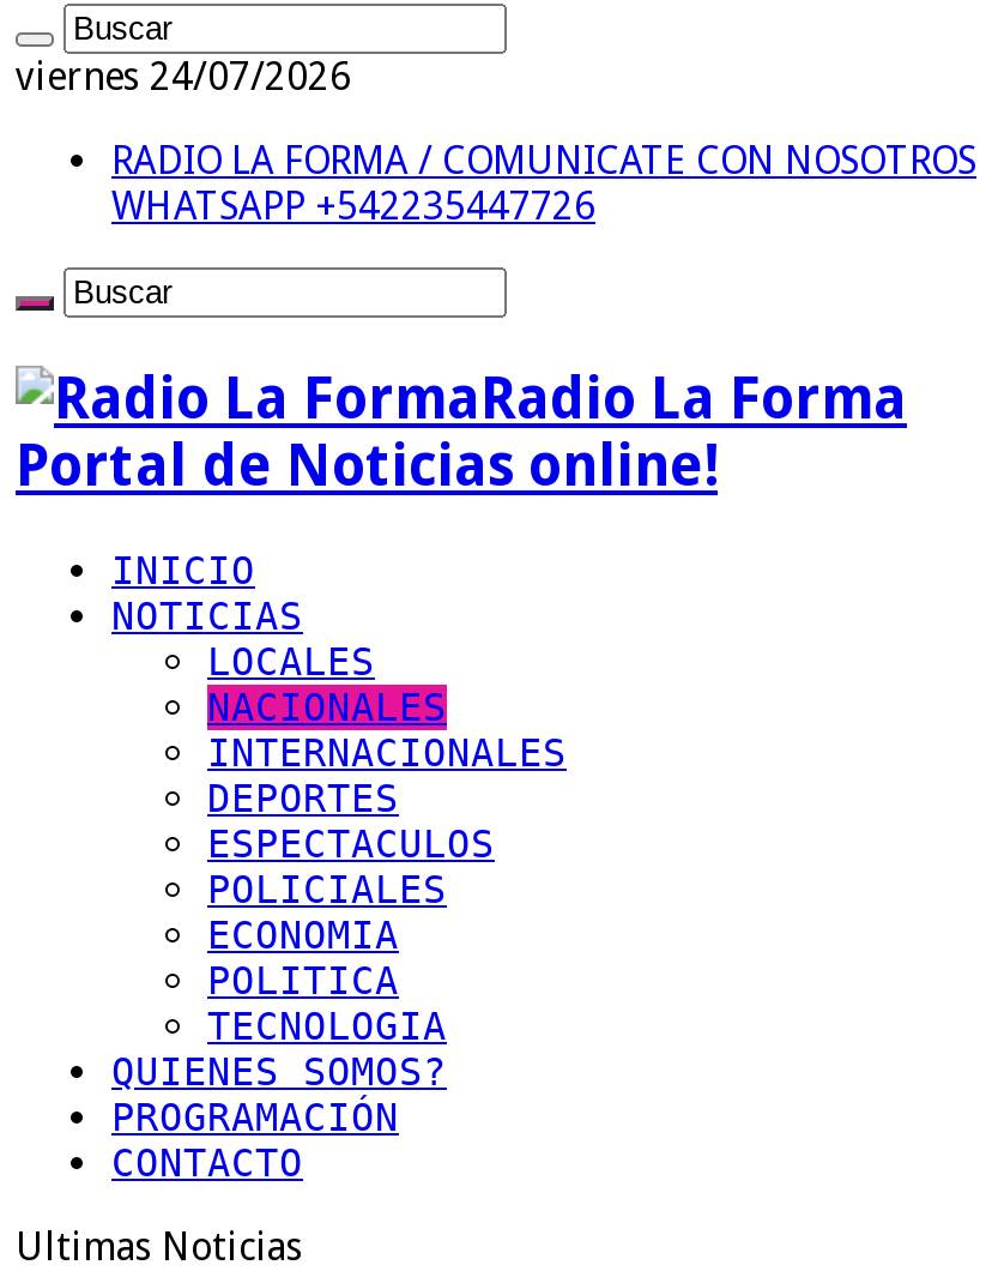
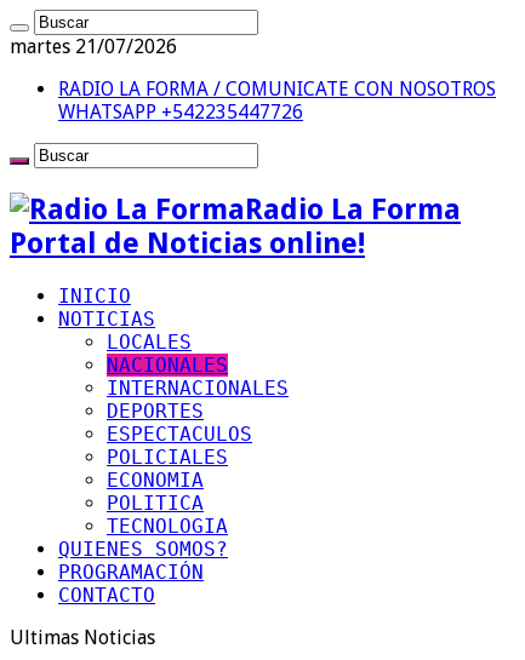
- viernes 24/07/2026
+ martes 21/07/2026
